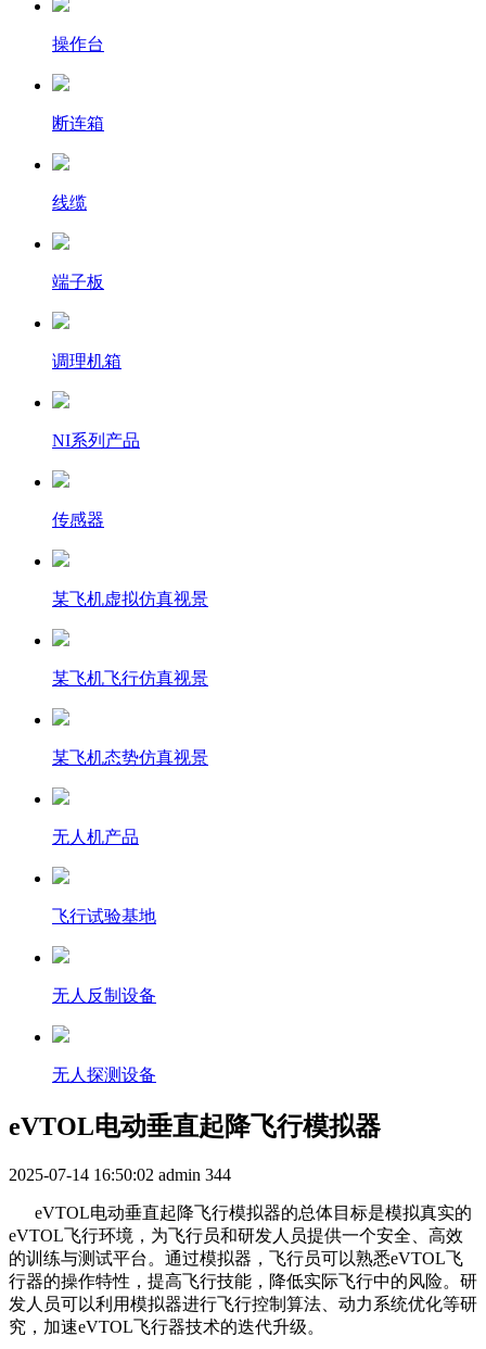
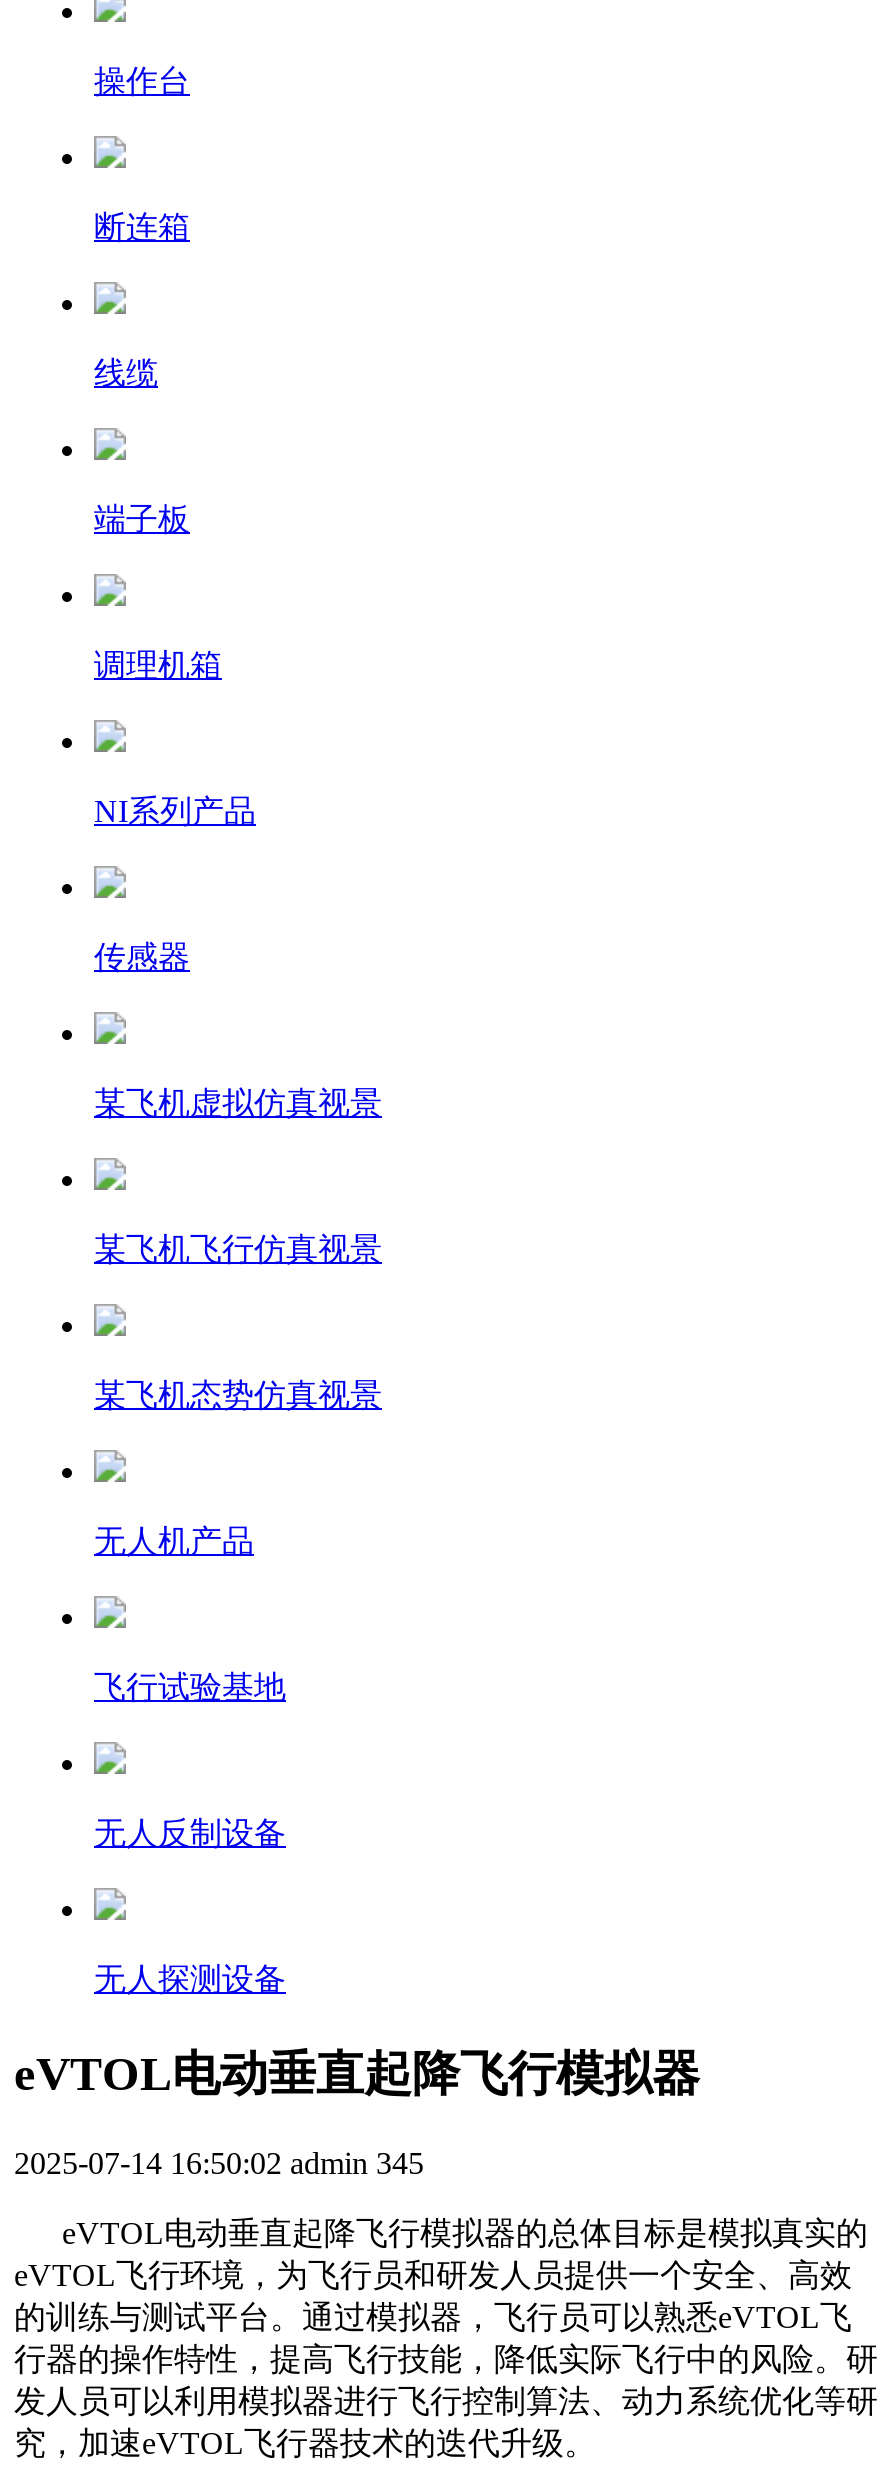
- 2025-07-14 16:50:02 admin 344
+ 2025-07-14 16:50:02 admin 345
